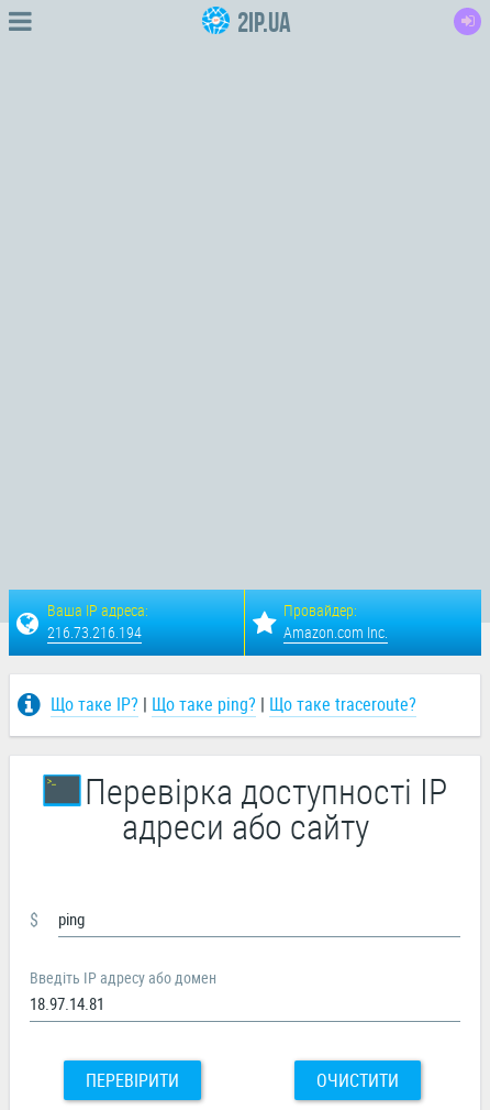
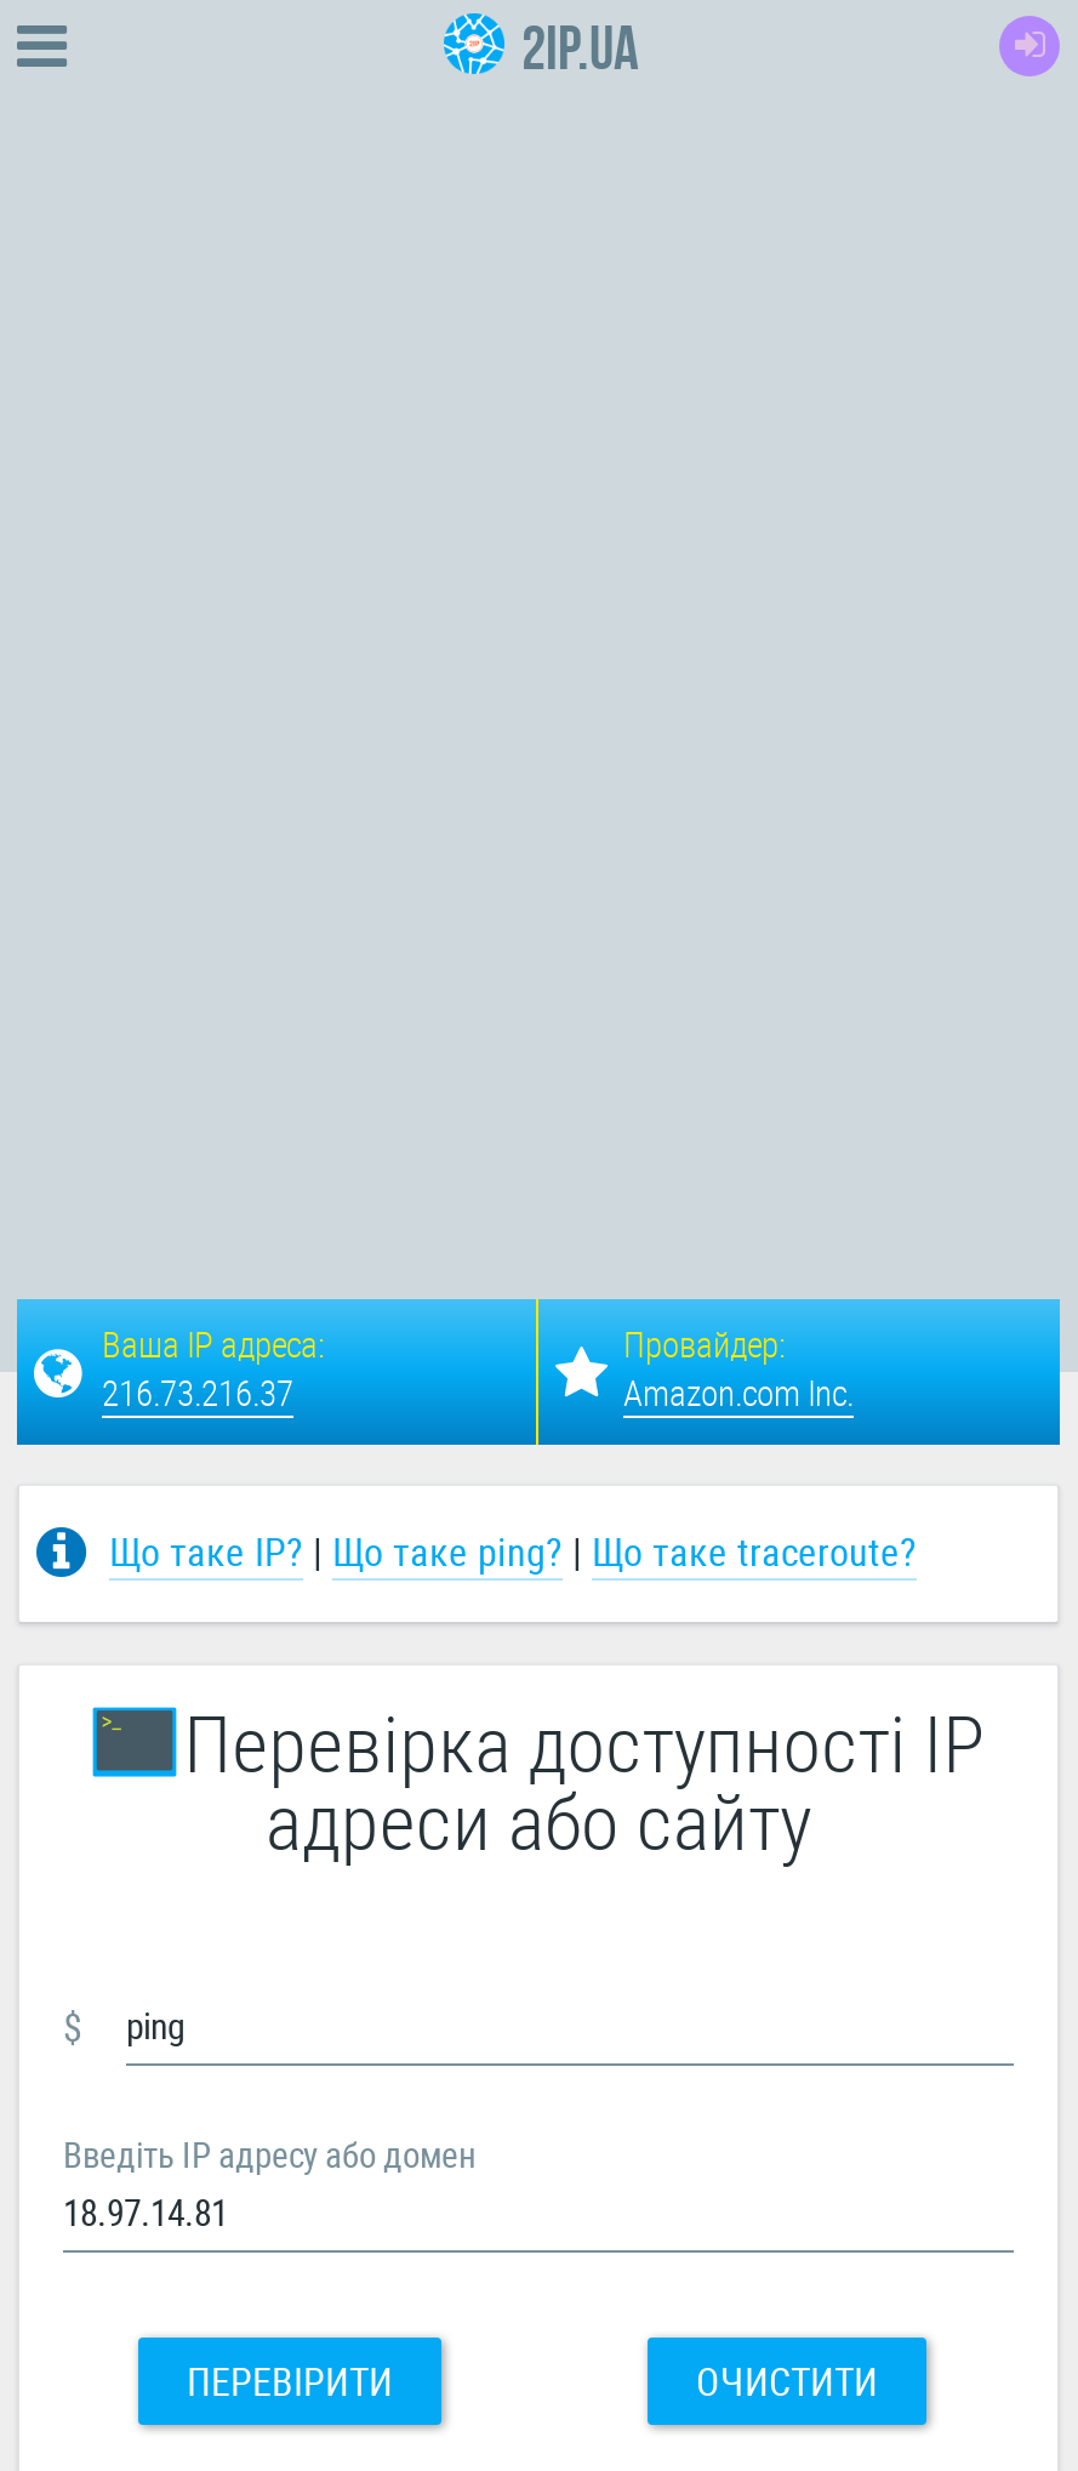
- 216.73.216.194
+ 216.73.216.37
